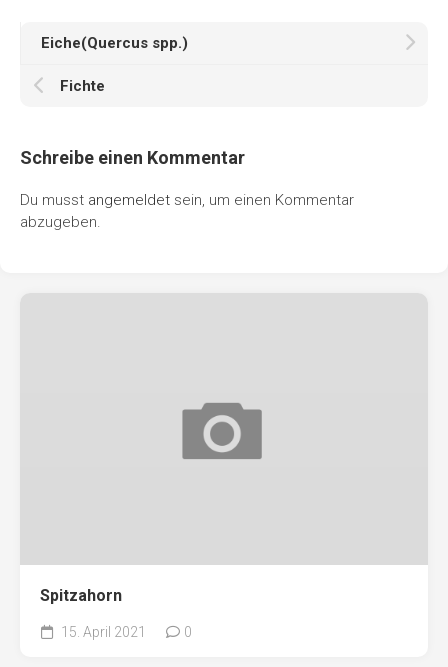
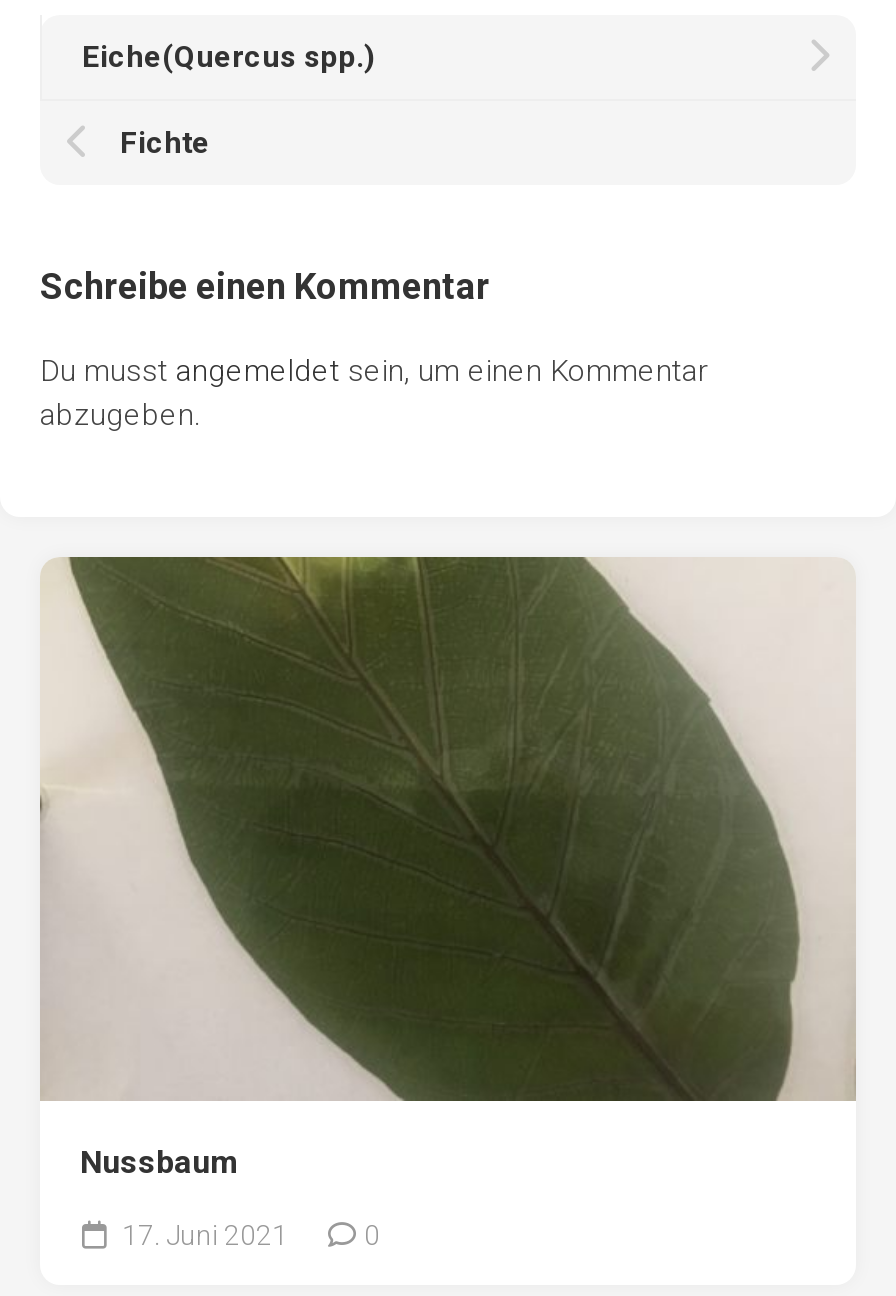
+ [image]

- Spitzahorn
+ Nussbaum

- 15. April 2021
+ 17. Juni 2021
